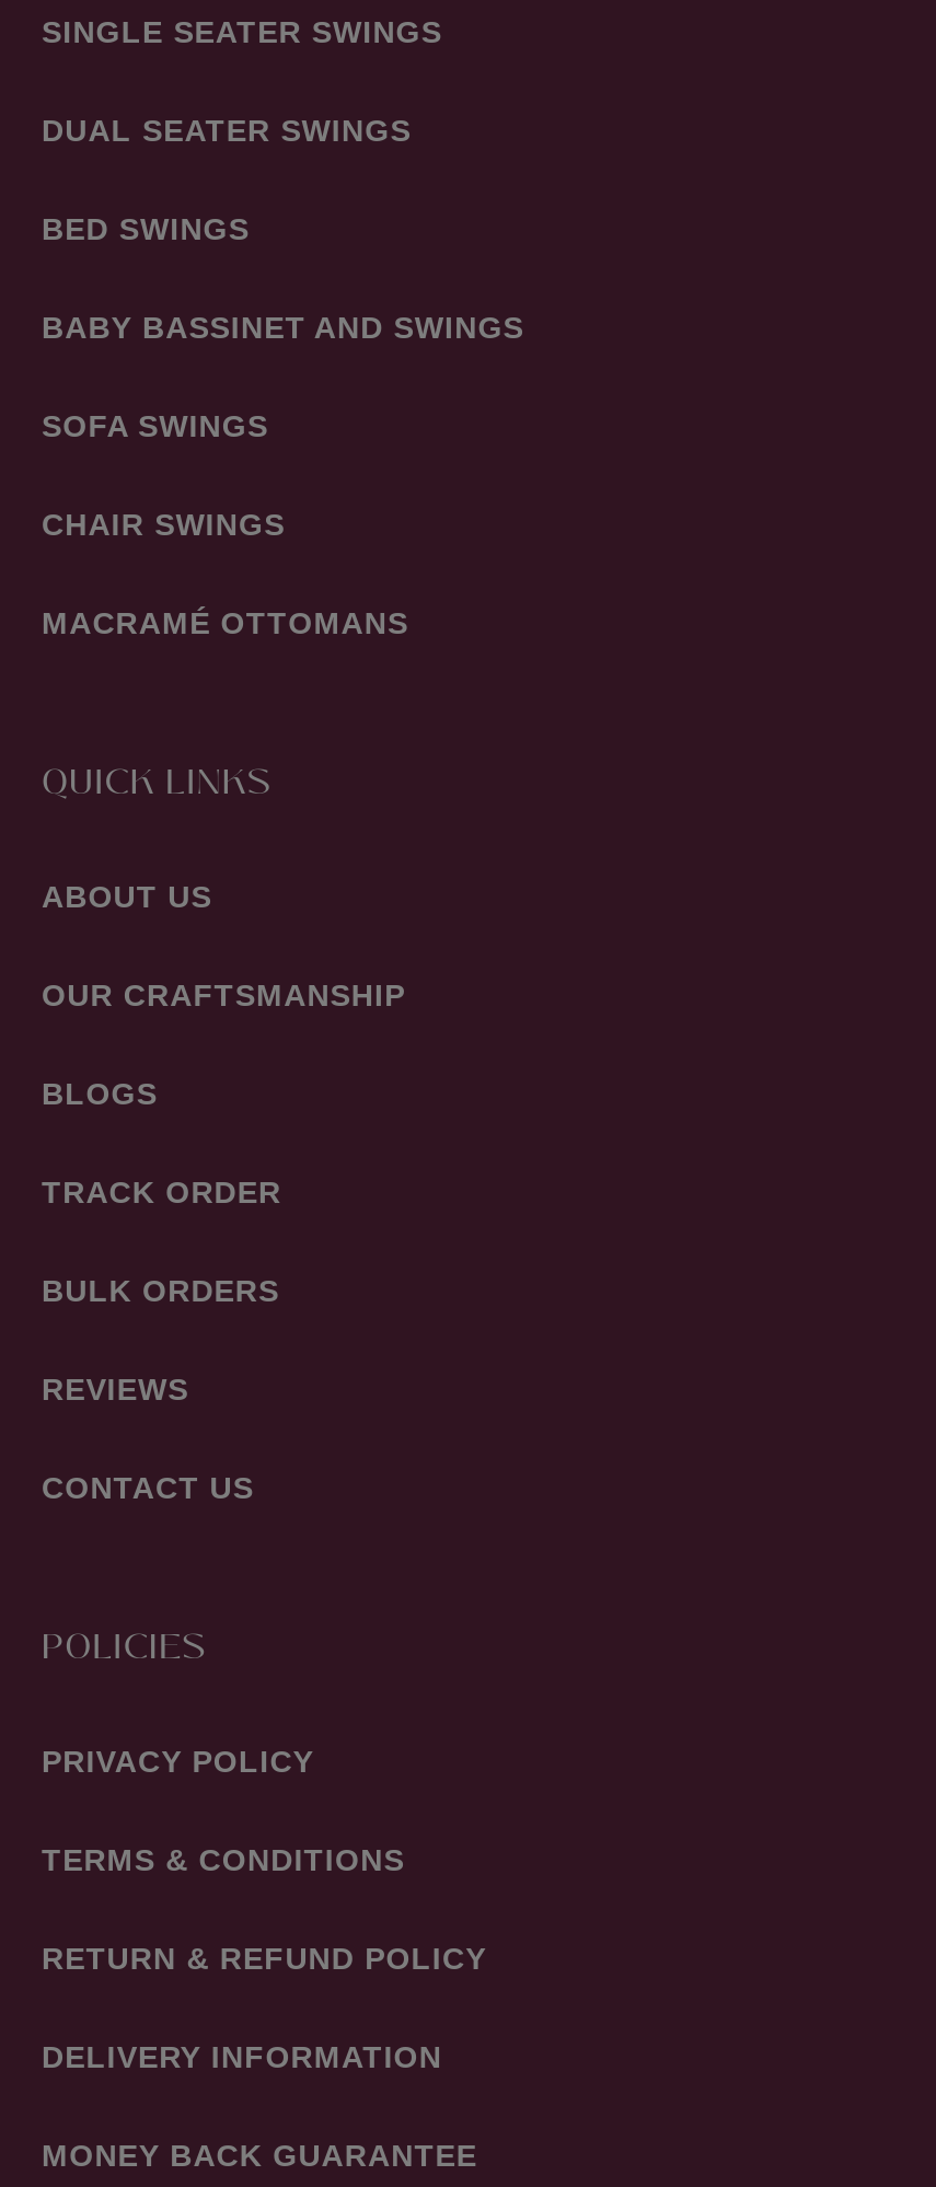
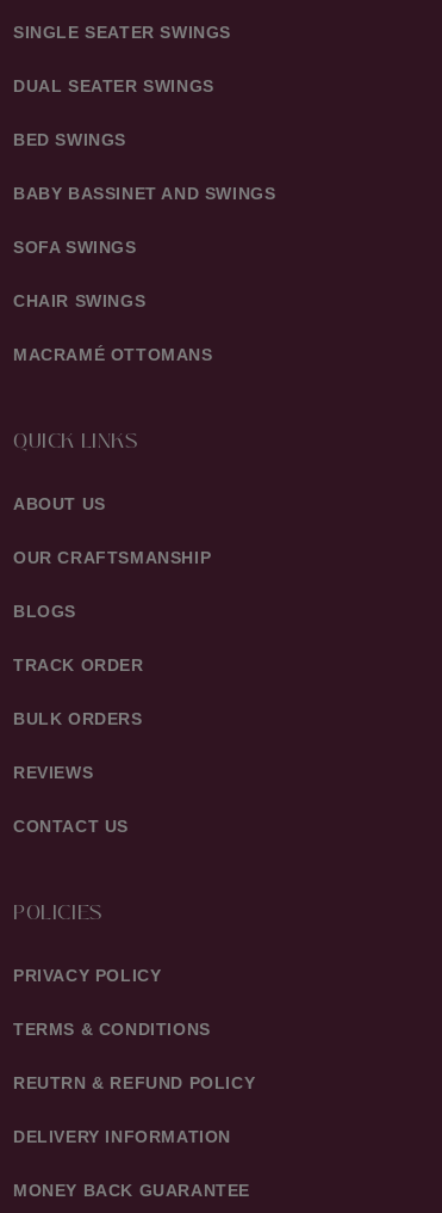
- RETURN & REFUND POLICY
+ REUTRN & REFUND POLICY
